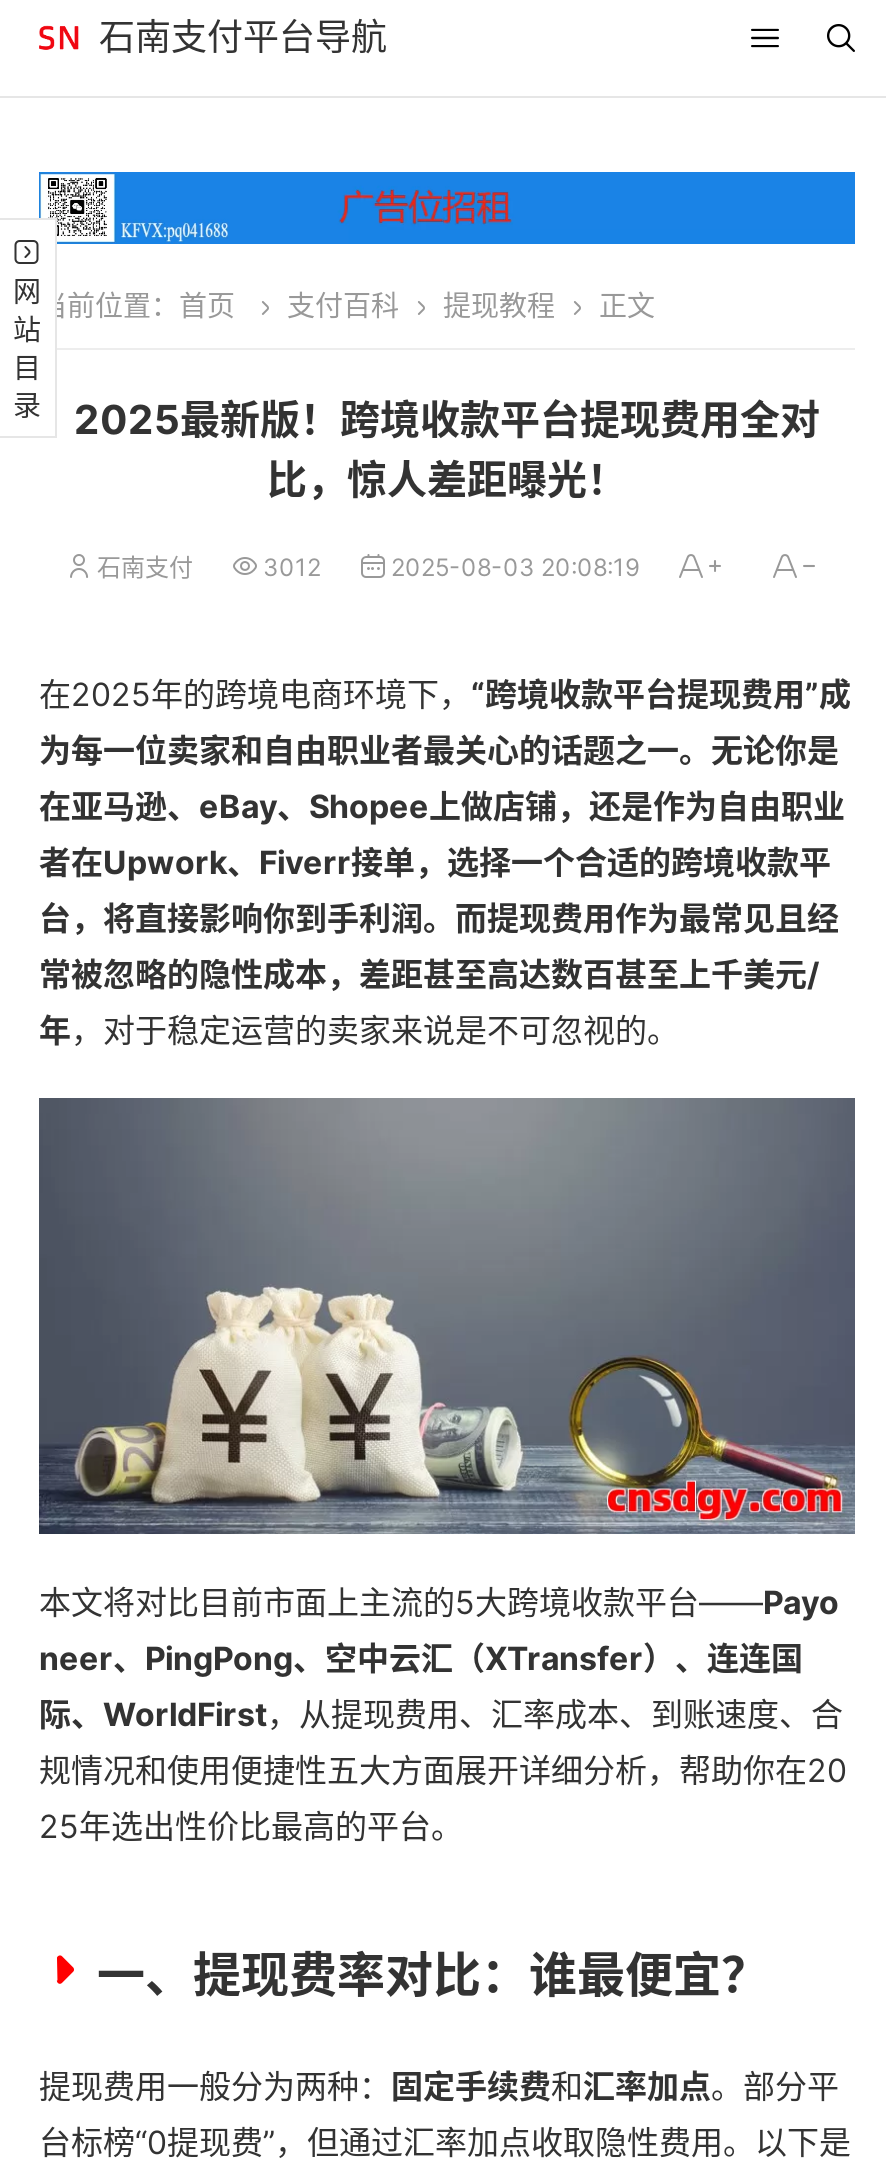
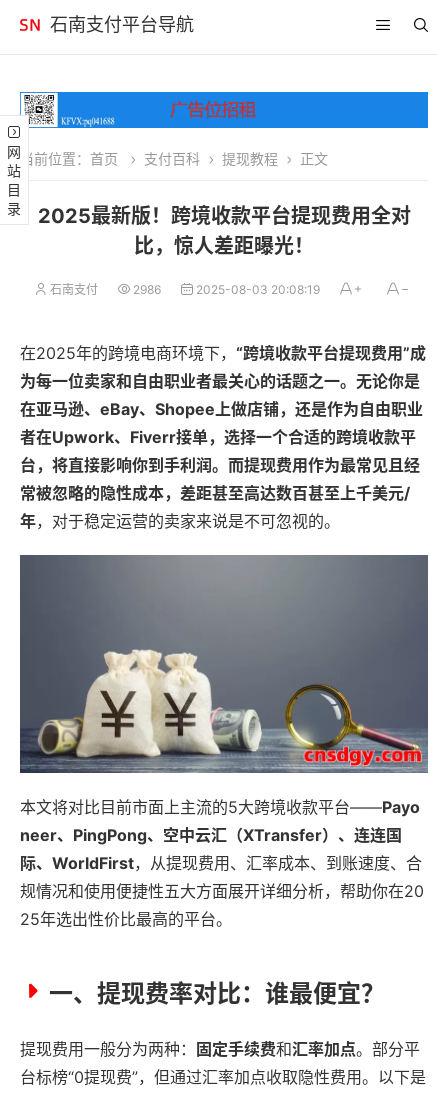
- 3012
+ 2986
